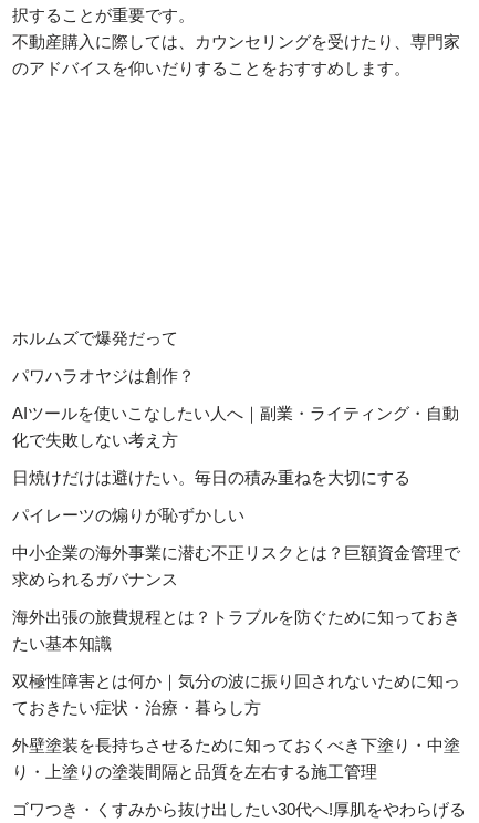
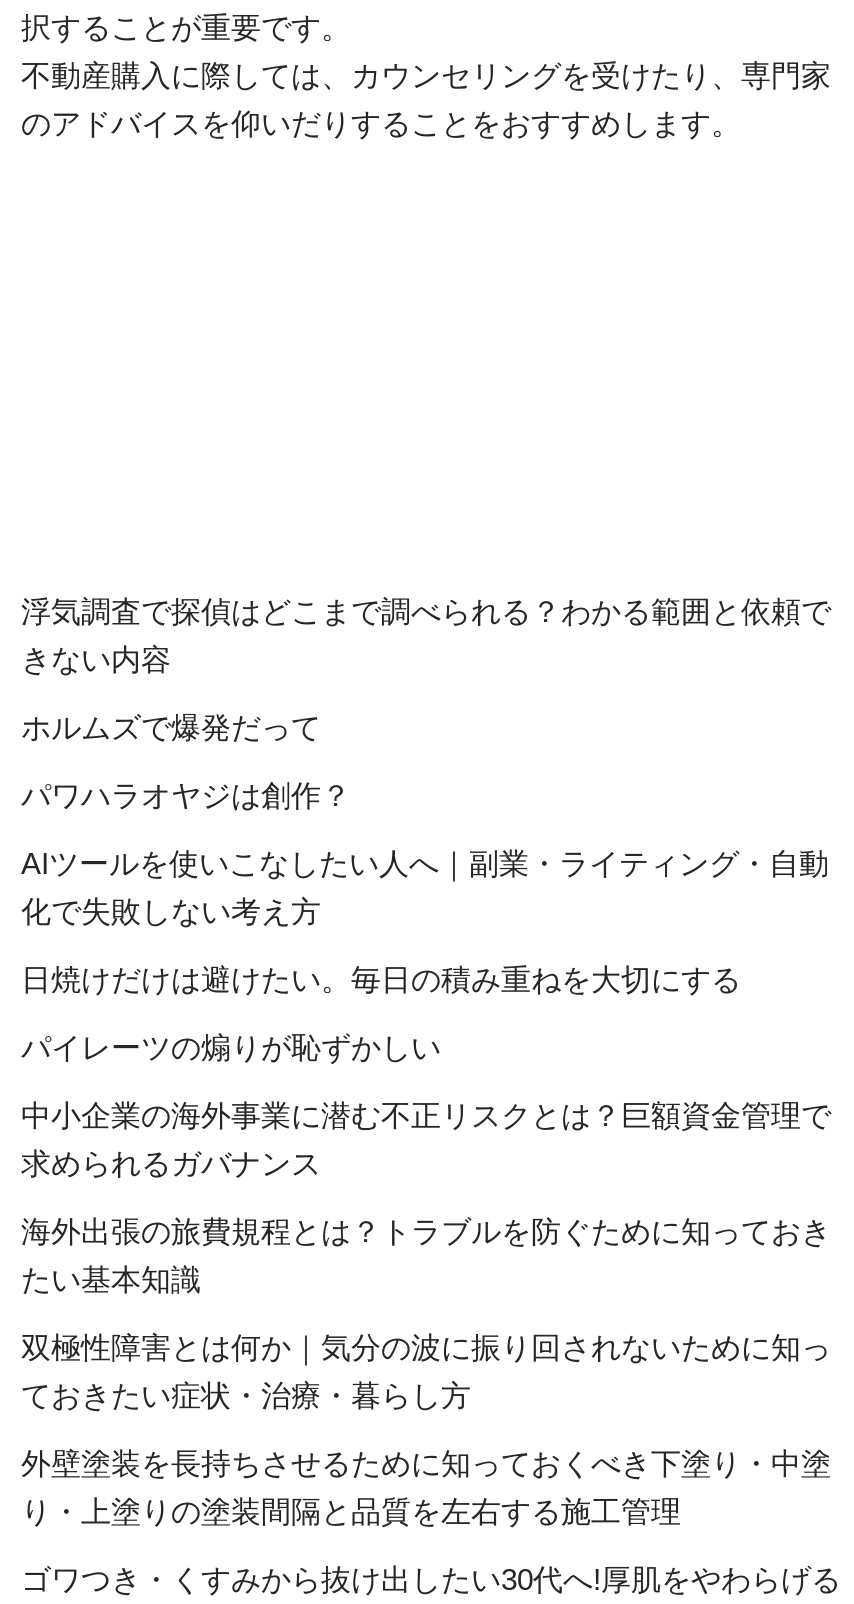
+ 浮気調査で探偵はどこまで調べられる？わかる範囲と依頼で
+ きない内容
